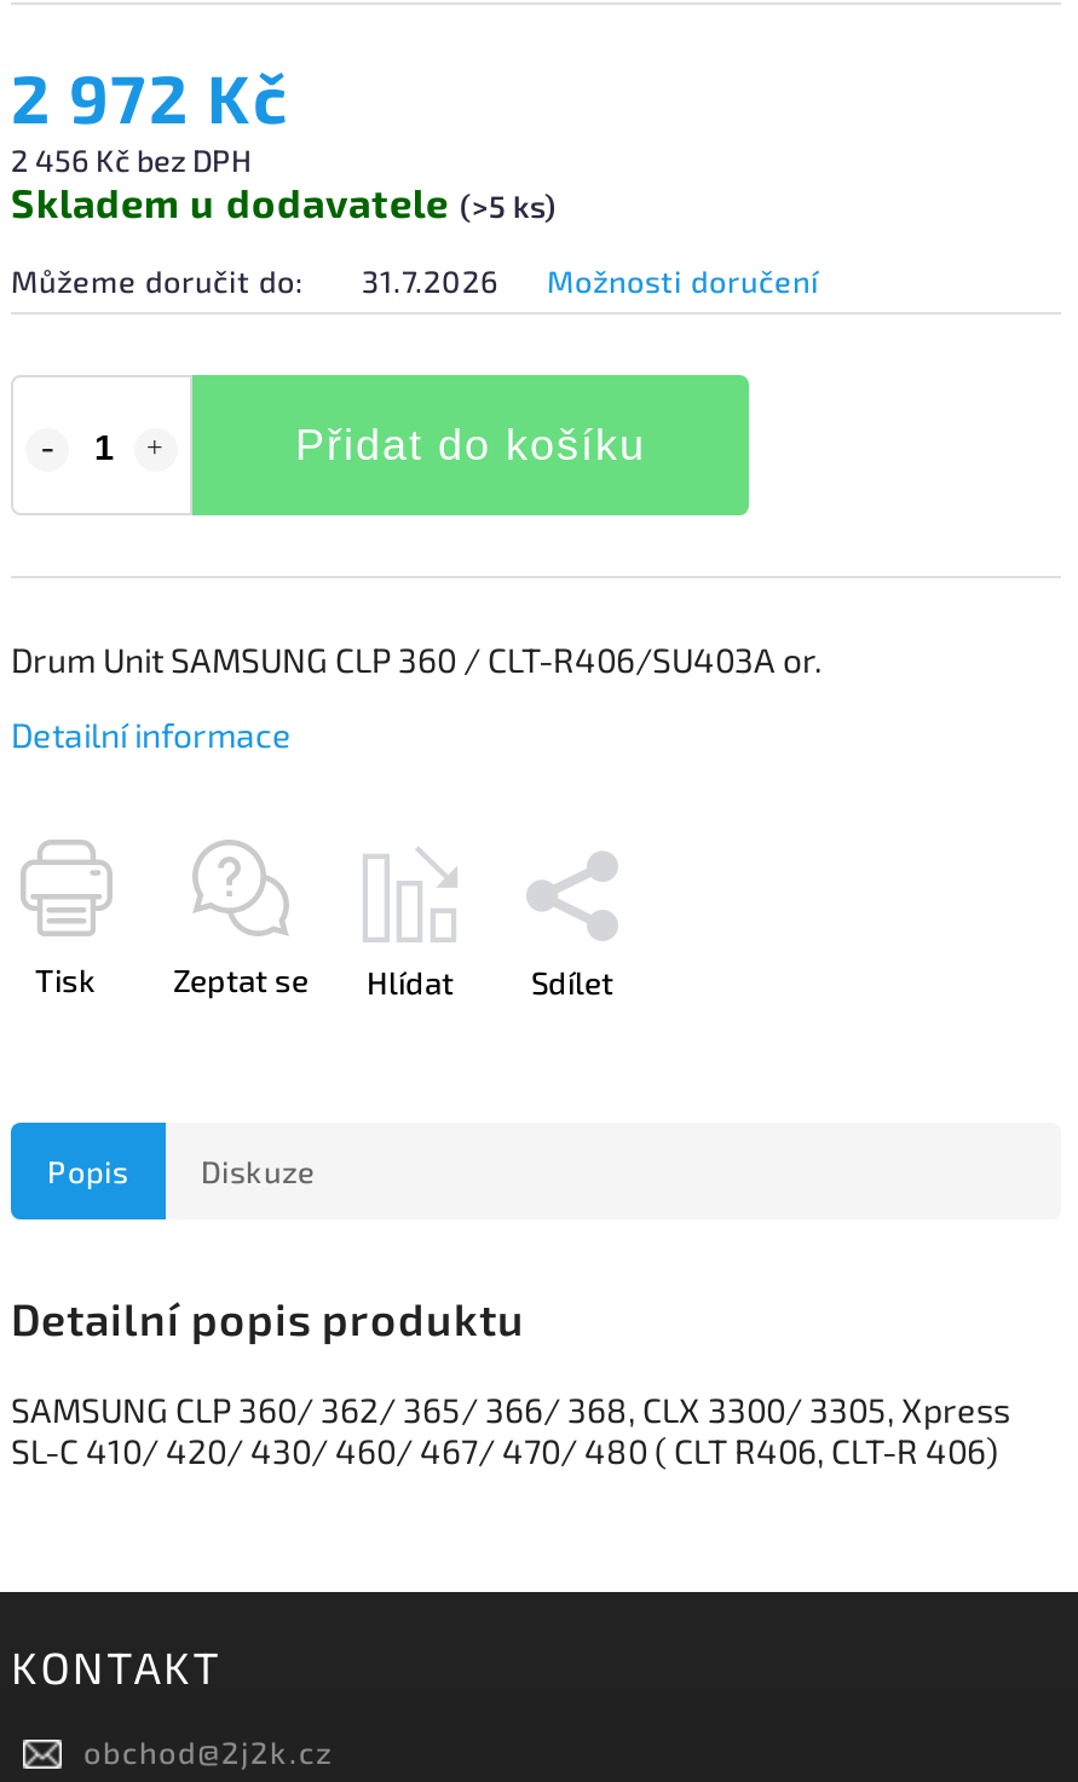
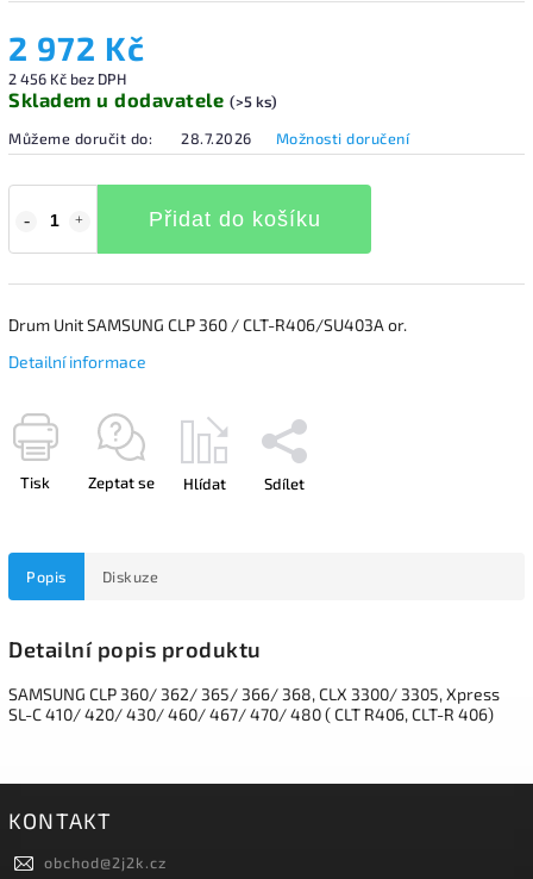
- Můžeme doručit do: 31.7.2026 Možnosti doručení
+ Můžeme doručit do: 28.7.2026 Možnosti doručení
